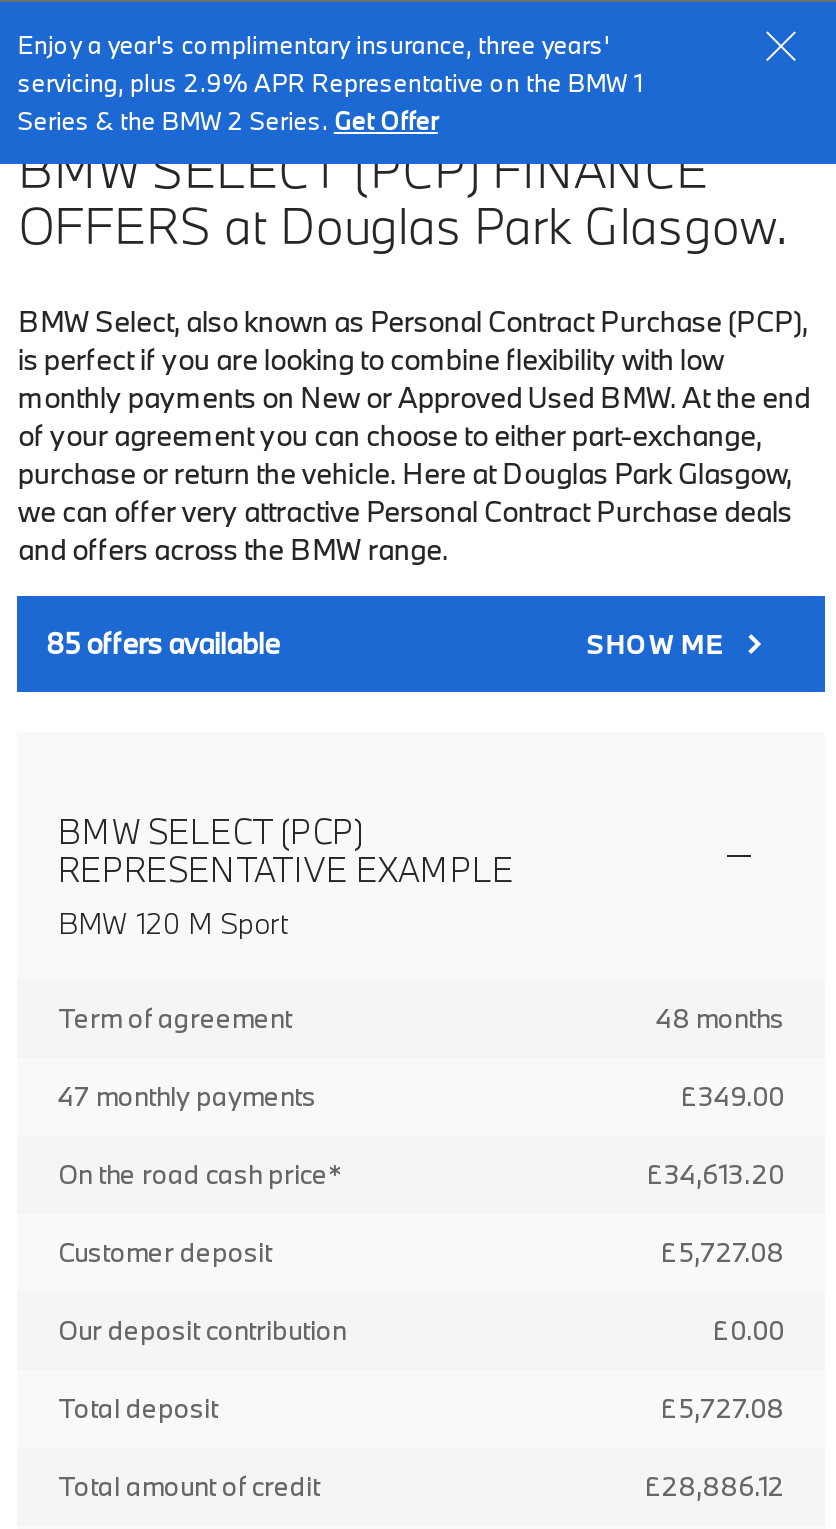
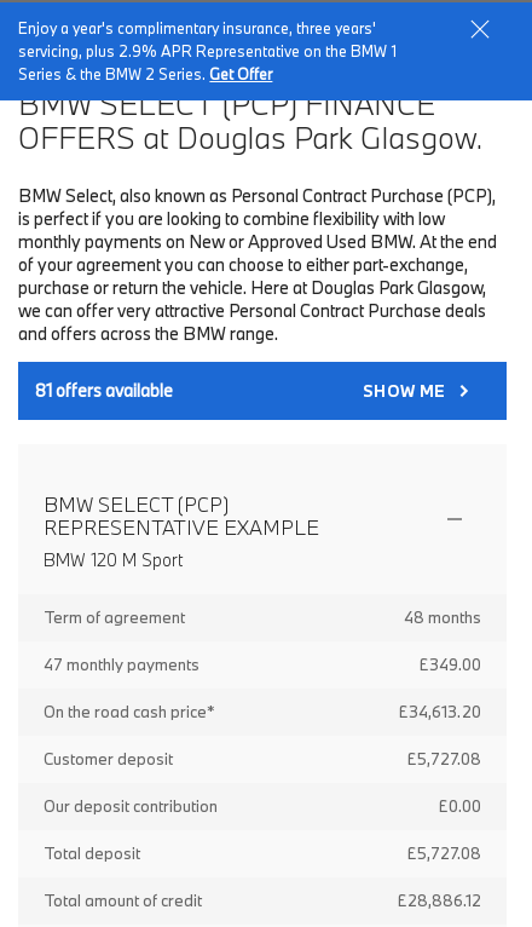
- 85 offers available
+ 81 offers available
